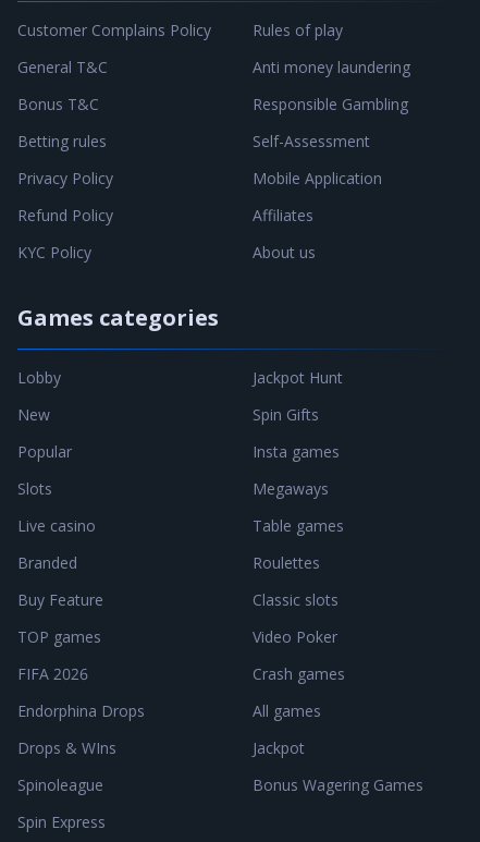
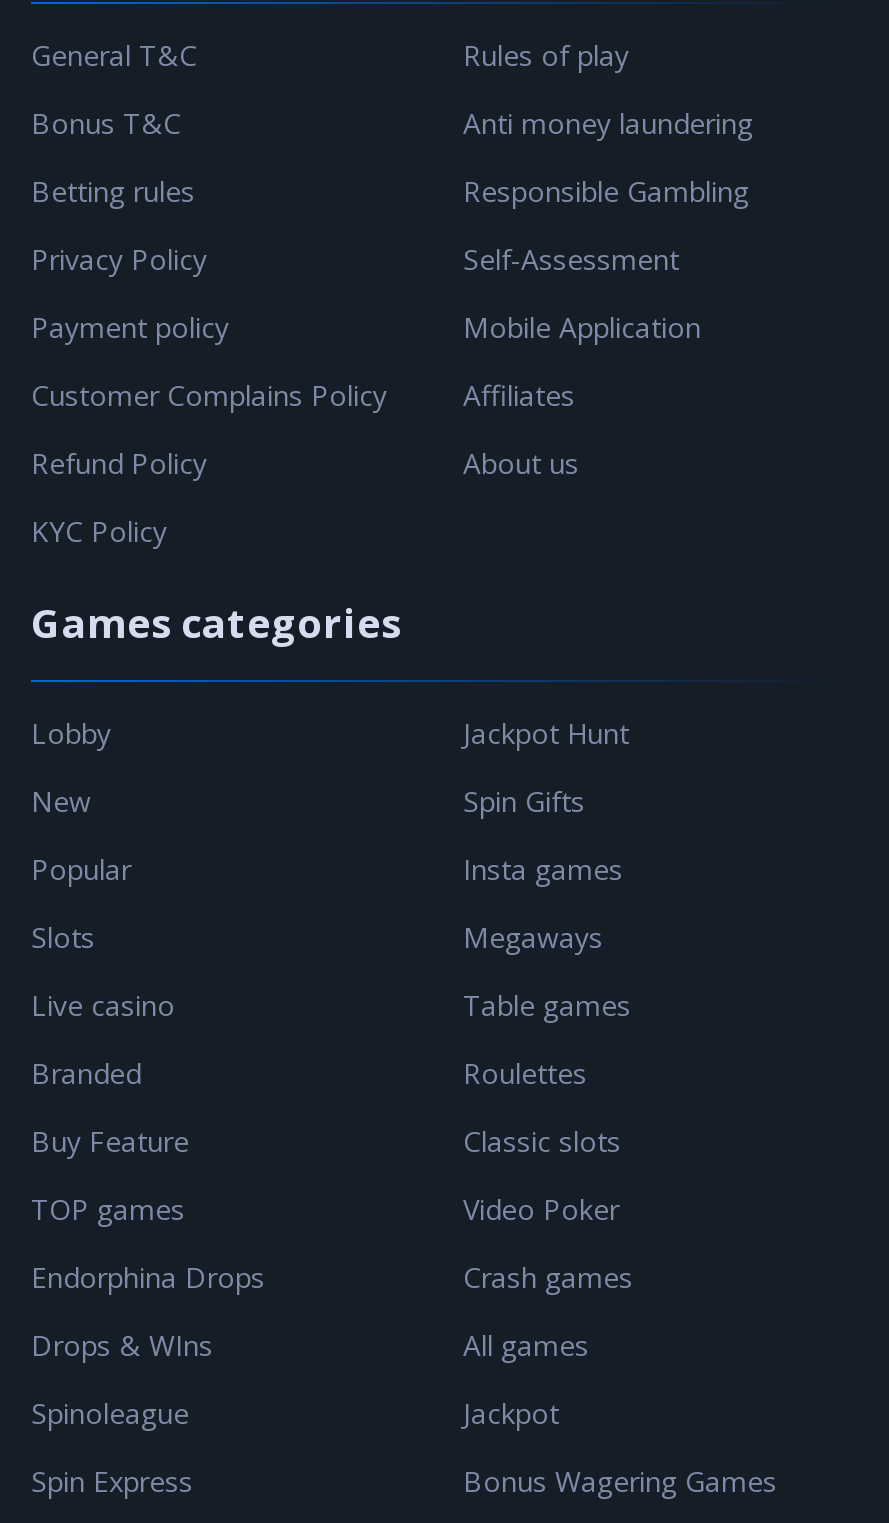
moved down: Customer Complains Policy

moved up: General T&C | Bonus T&C | Betting rules | Privacy Policy

+ Payment policy

moved down: Refund Policy | KYC Policy

moved down: Games categories | Lobby | New | ... | Buy Feature | TOP games

moved down: Jackpot Hunt | Spin Gifts | Insta games | ... | Jackpot | Bonus Wagering Games

- FIFA 2026
